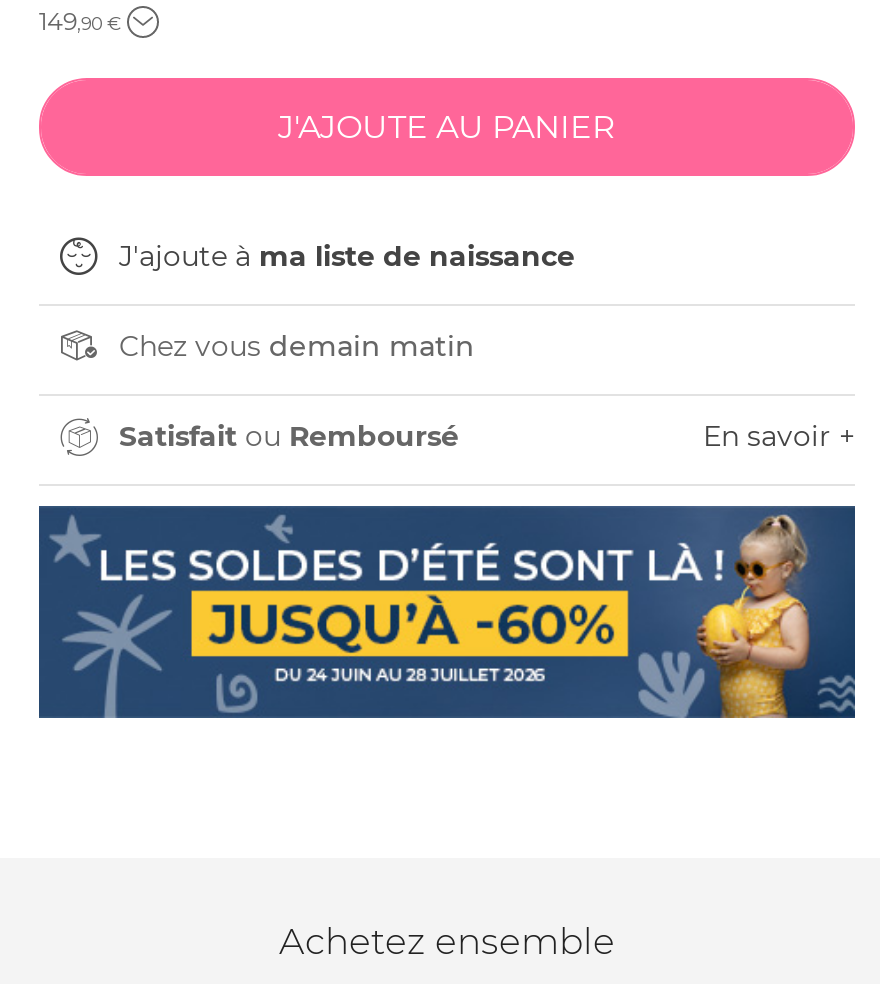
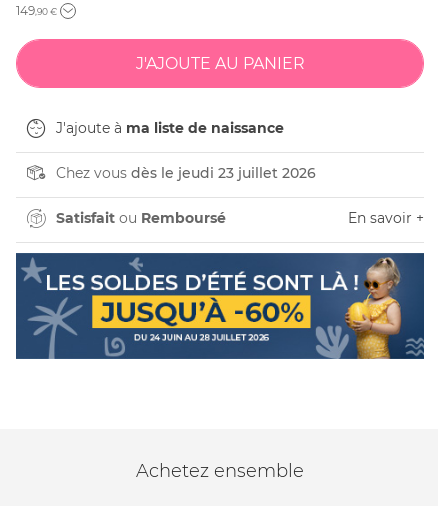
- Chez vous demain matin
+ Chez vous dès le jeudi 23 juillet 2026
